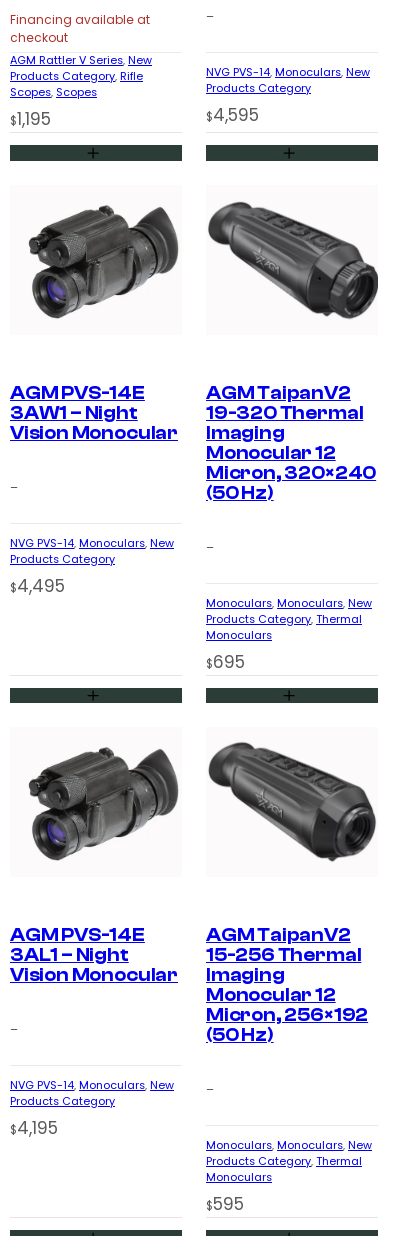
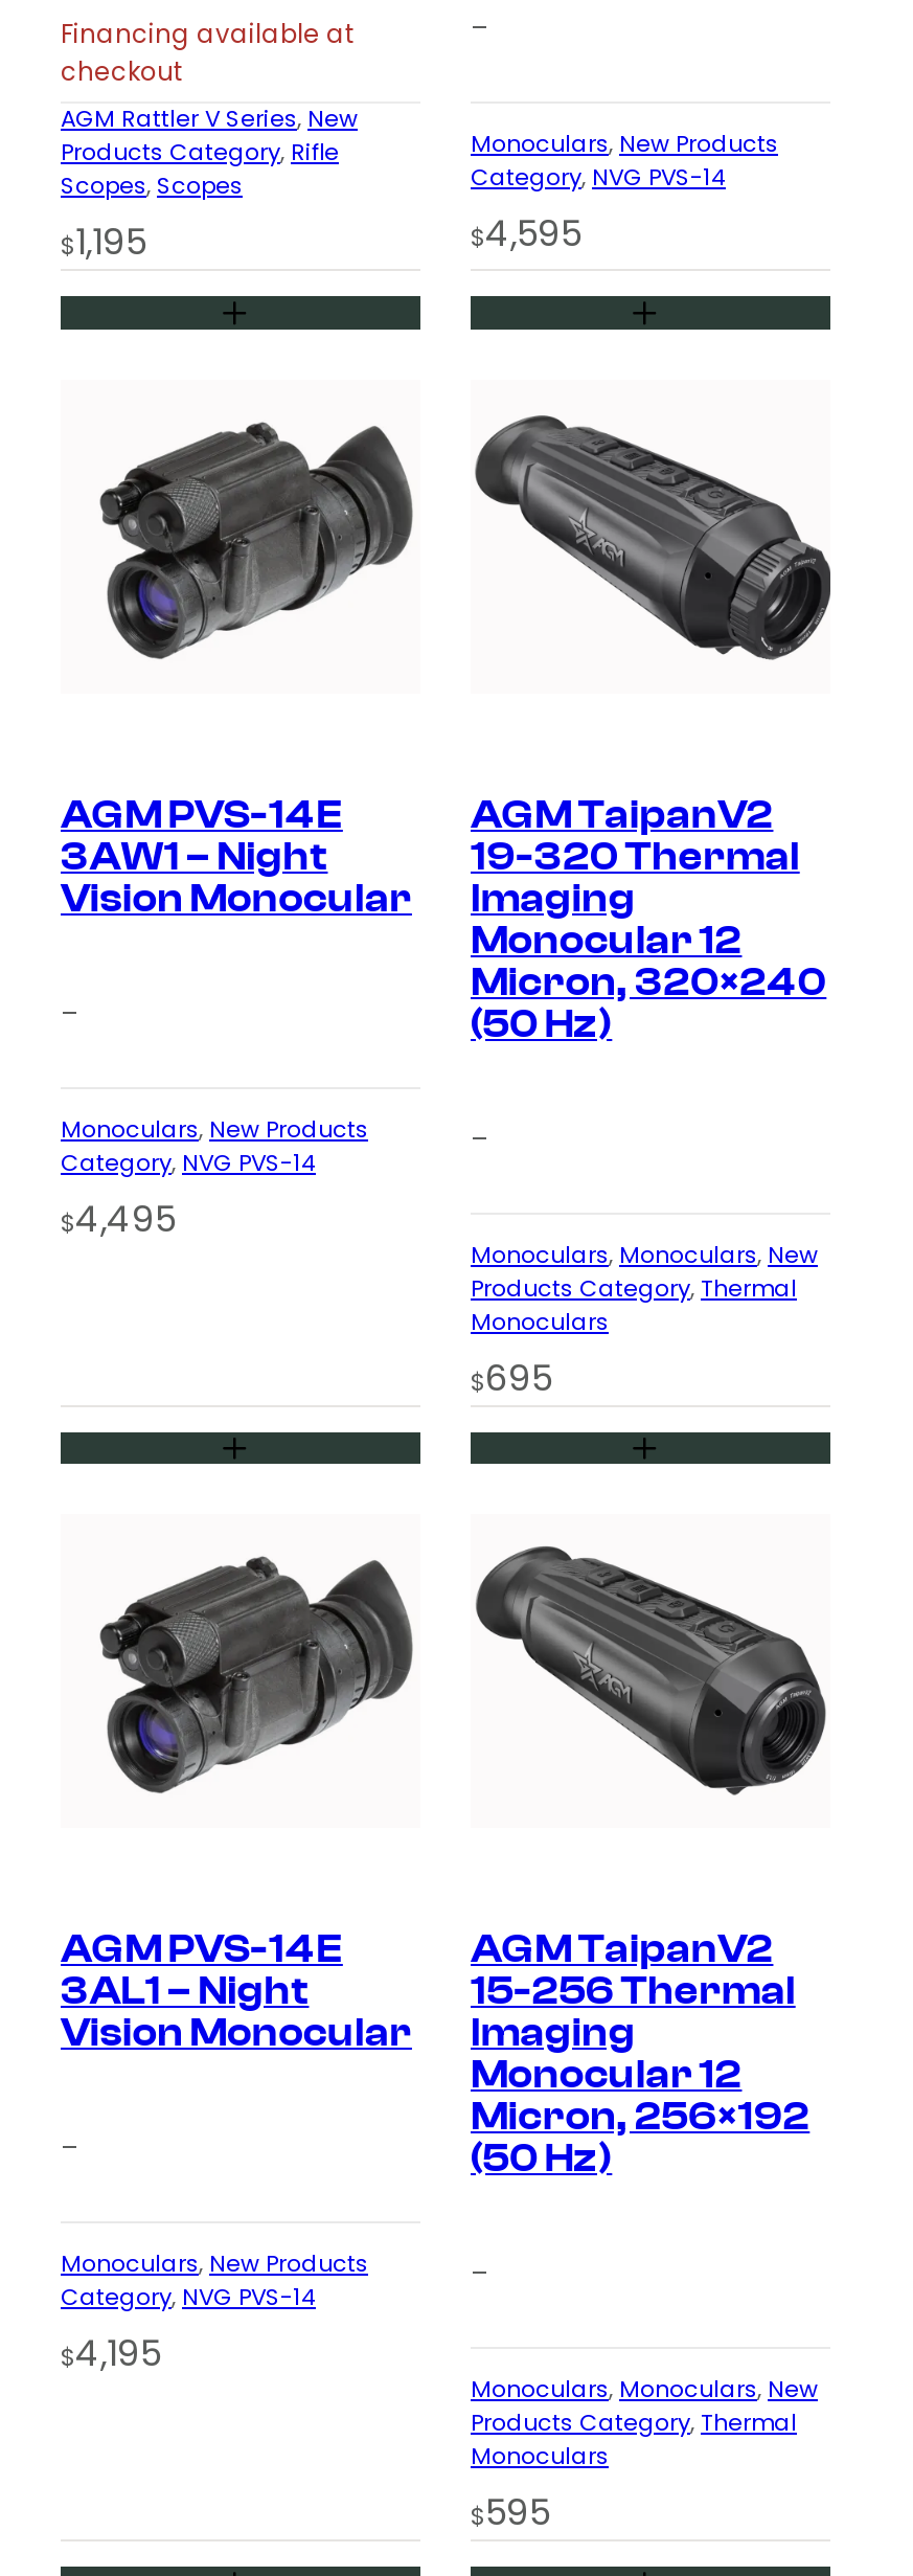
- NVG PVS-14, Monoculars, New
- Products Category
+ Monoculars, New Products
+ Category, NVG PVS-14

- NVG PVS-14, Monoculars, New
- Products Category
+ Monoculars, New Products
+ Category, NVG PVS-14

- NVG PVS-14, Monoculars, New
- Products Category
+ Monoculars, New Products
+ Category, NVG PVS-14
